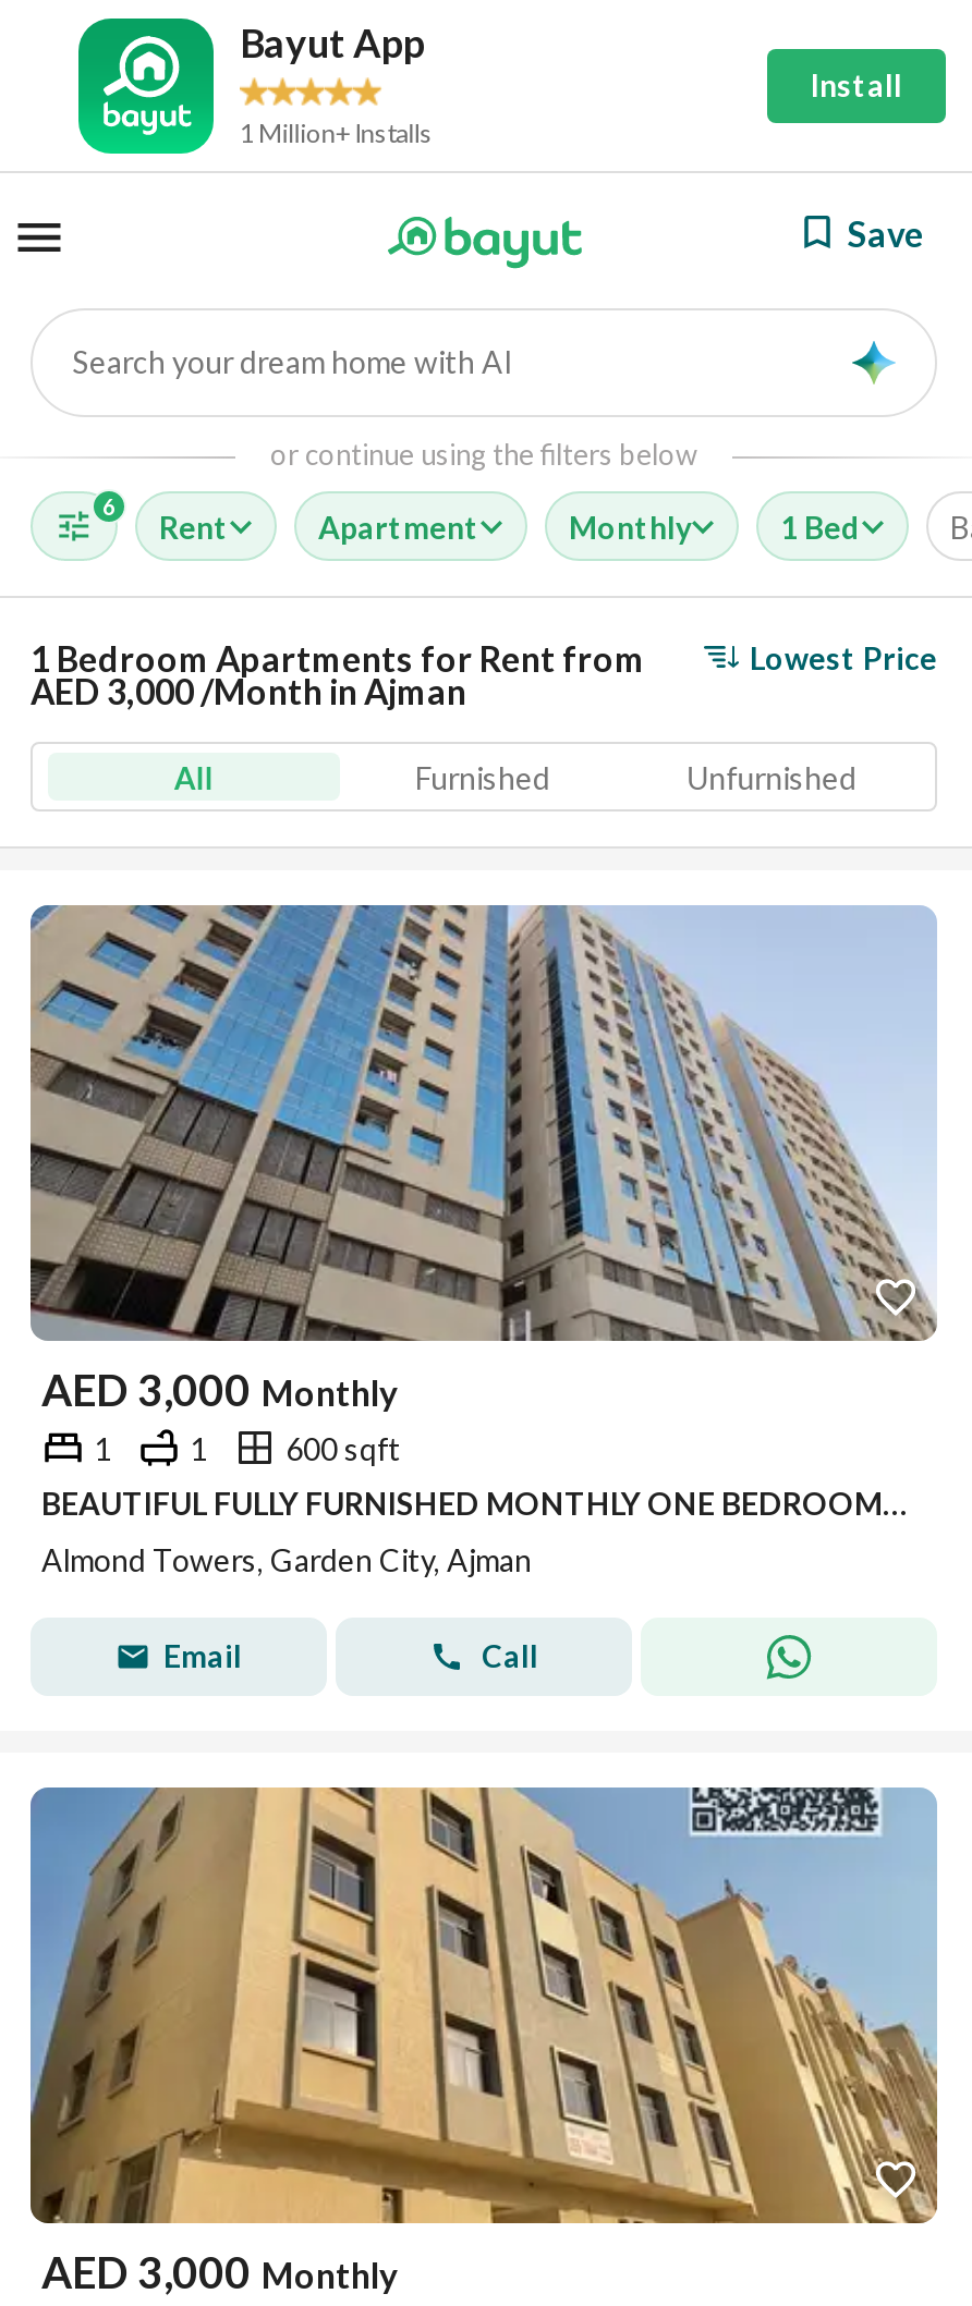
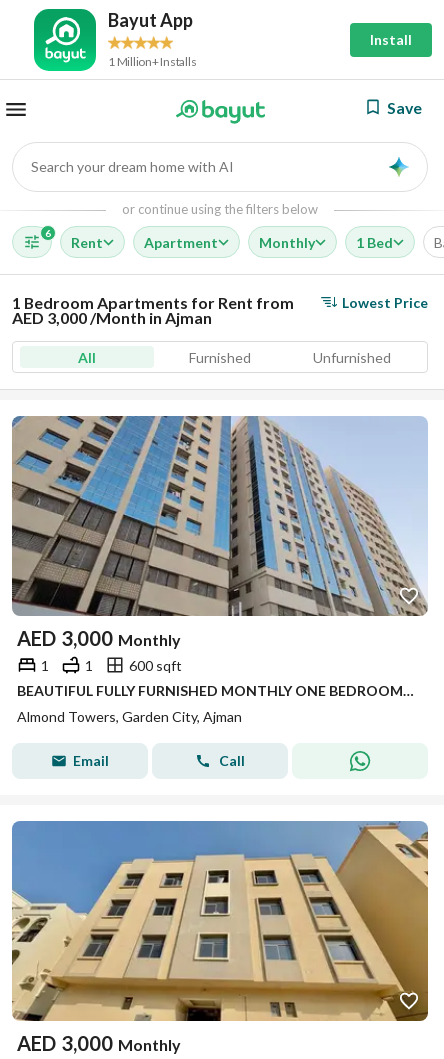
- [image]
+ [image]
